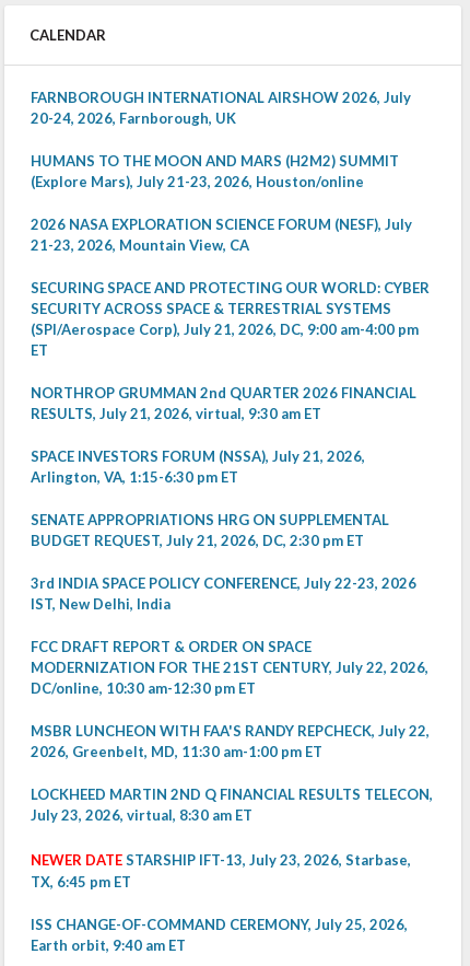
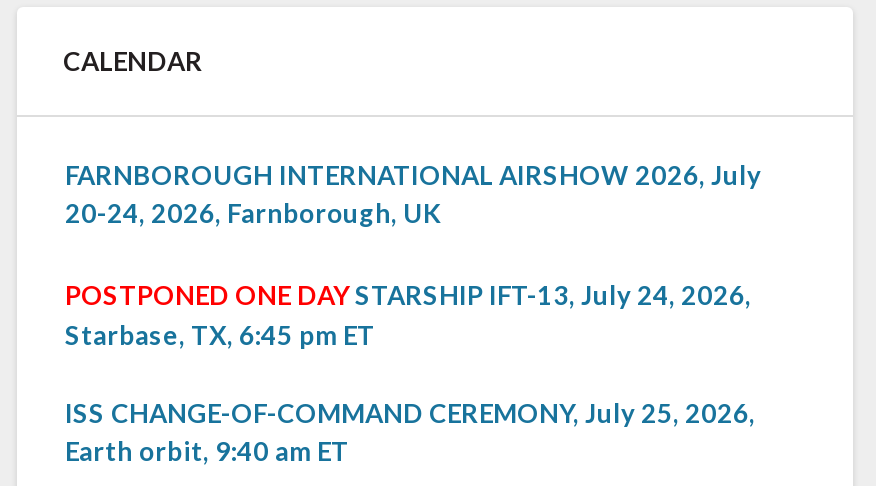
- HUMANS TO THE MOON AND MARS (H2M2) SUMMIT
- (Explore Mars), July 21-23, 2026, Houston/online
- 2026 NASA EXPLORATION SCIENCE FORUM (NESF), July
- 21-23, 2026, Mountain View, CA
- SECURING SPACE AND PROTECTING OUR WORLD: CYBER
- SECURITY ACROSS SPACE & TERRESTRIAL SYSTEMS
- (SPI/Aerospace Corp), July 21, 2026, DC, 9:00 am-4:00 pm
- ET
- NORTHROP GRUMMAN 2nd QUARTER 2026 FINANCIAL
- RESULTS, July 21, 2026, virtual, 9:30 am ET
- SPACE INVESTORS FORUM (NSSA), July 21, 2026,
- Arlington, VA, 1:15-6:30 pm ET
- SENATE APPROPRIATIONS HRG ON SUPPLEMENTAL
- BUDGET REQUEST, July 21, 2026, DC, 2:30 pm ET
- 3rd INDIA SPACE POLICY CONFERENCE, July 22-23, 2026
- IST, New Delhi, India
- FCC DRAFT REPORT & ORDER ON SPACE
- MODERNIZATION FOR THE 21ST CENTURY, July 22, 2026,
- DC/online, 10:30 am-12:30 pm ET
- MSBR LUNCHEON WITH FAA'S RANDY REPCHECK, July 22,
- 2026, Greenbelt, MD, 11:30 am-1:00 pm ET
- LOCKHEED MARTIN 2ND Q FINANCIAL RESULTS TELECON,
- July 23, 2026, virtual, 8:30 am ET
- NEWER DATE STARSHIP IFT-13, July 23, 2026, Starbase,
- TX, 6:45 pm ET
+ POSTPONED ONE DAY STARSHIP IFT-13, July 24, 2026,
+ Starbase, TX, 6:45 pm ET
